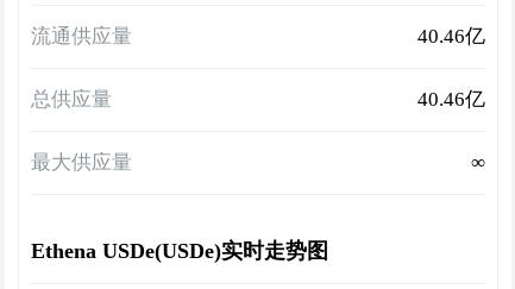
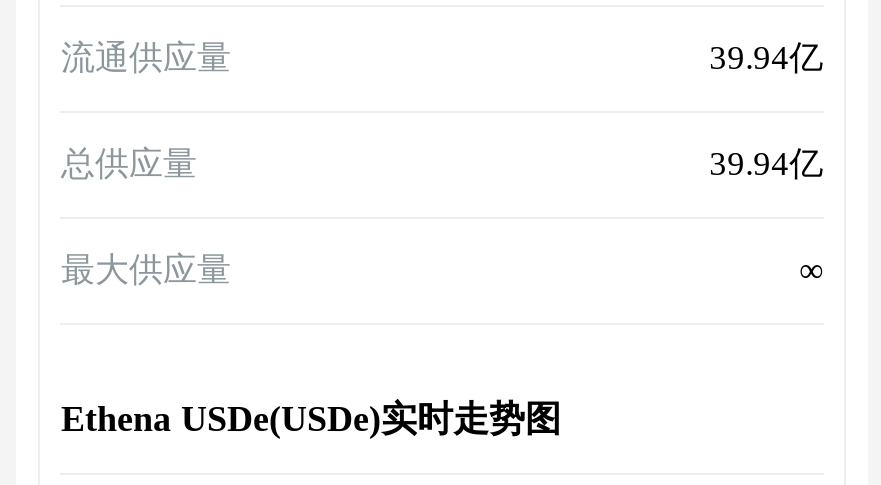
- 40.46亿
+ 39.94亿

- 40.46亿
+ 39.94亿
